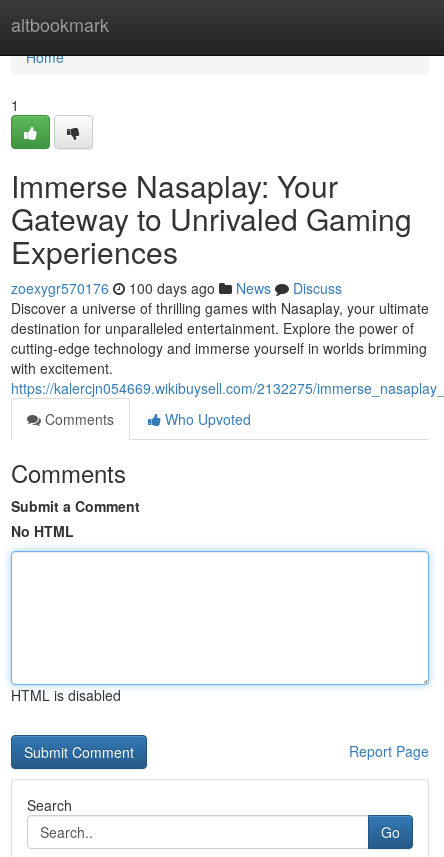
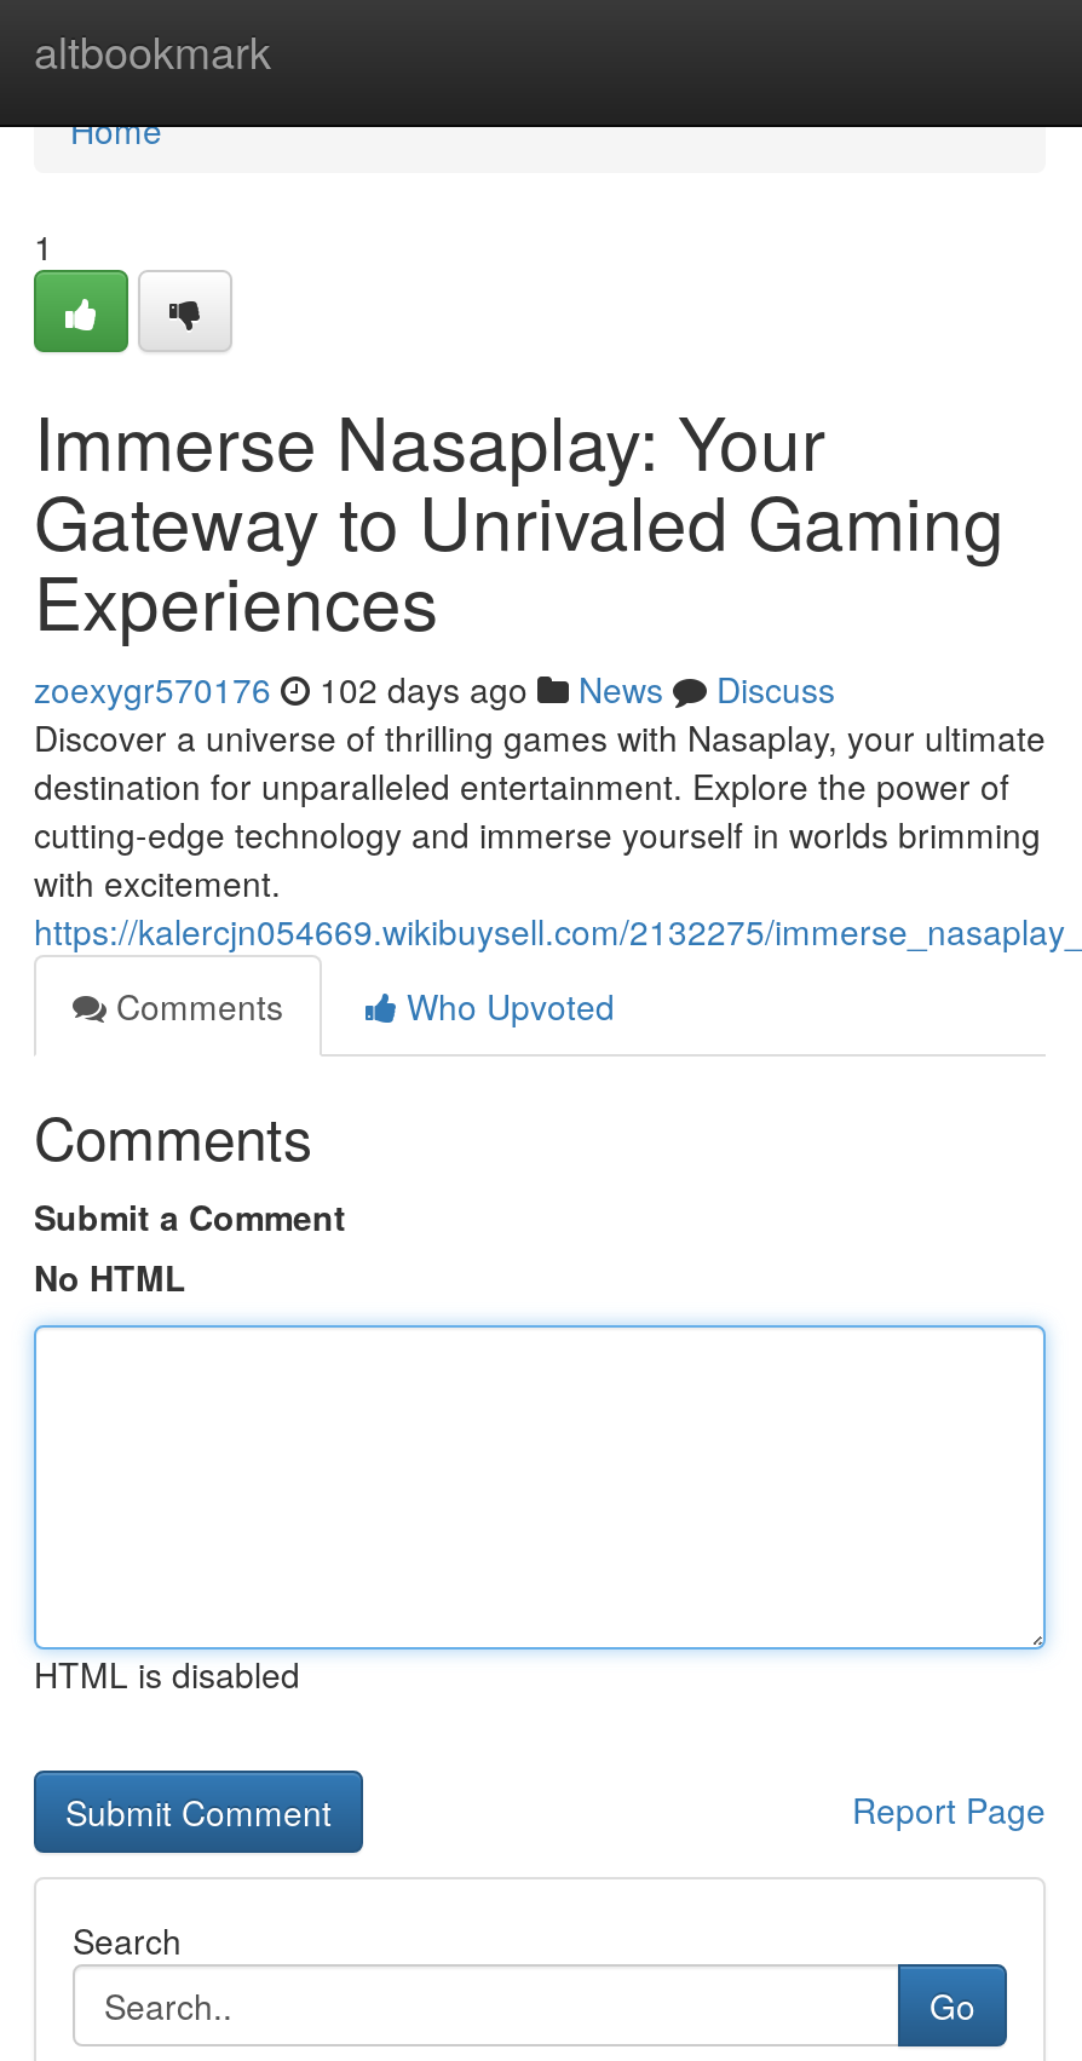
- zoexygr570176 100 days ago News Discuss
+ zoexygr570176 102 days ago News Discuss
